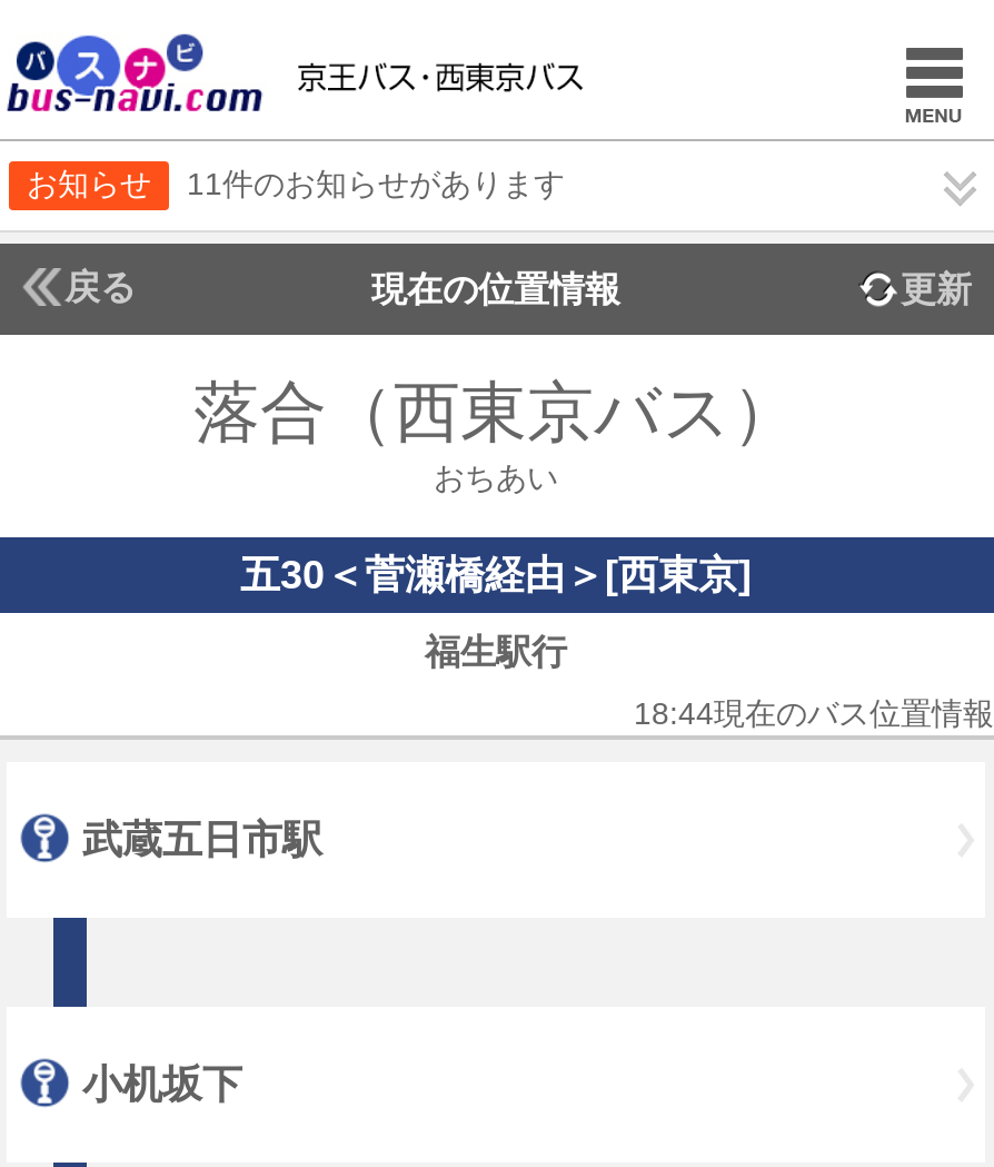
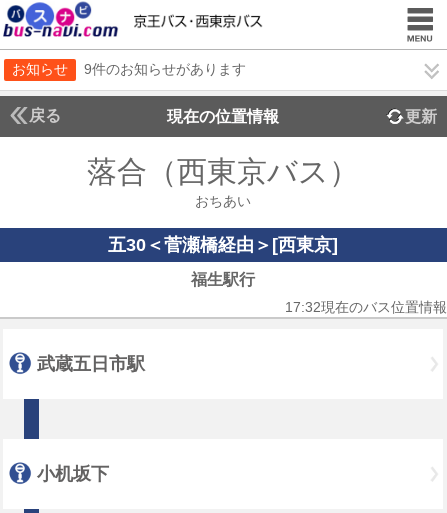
- 11件のお知らせがあります
+ 9件のお知らせがあります

- 18:44現在のバス位置情報
+ 17:32現在のバス位置情報
